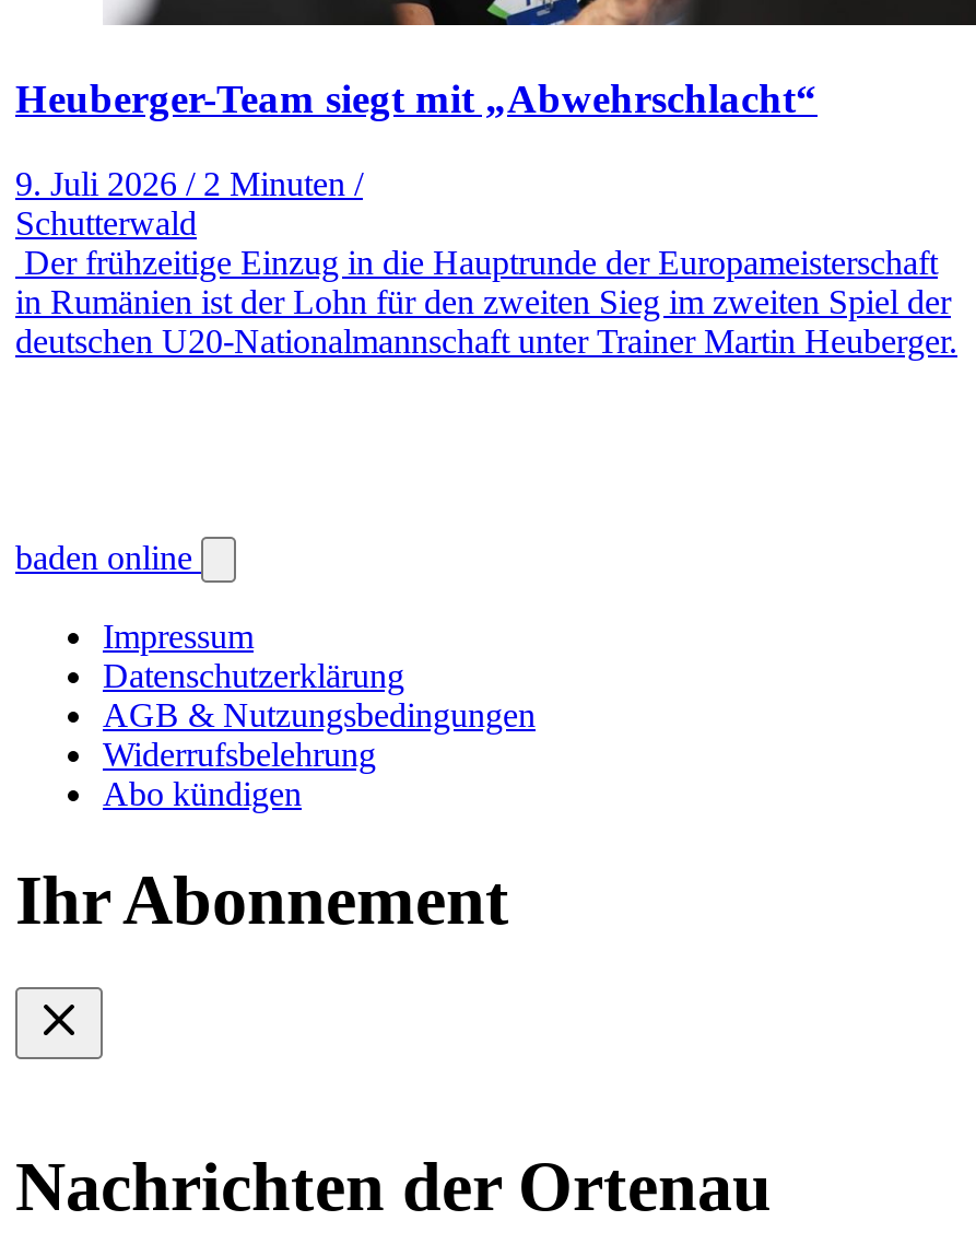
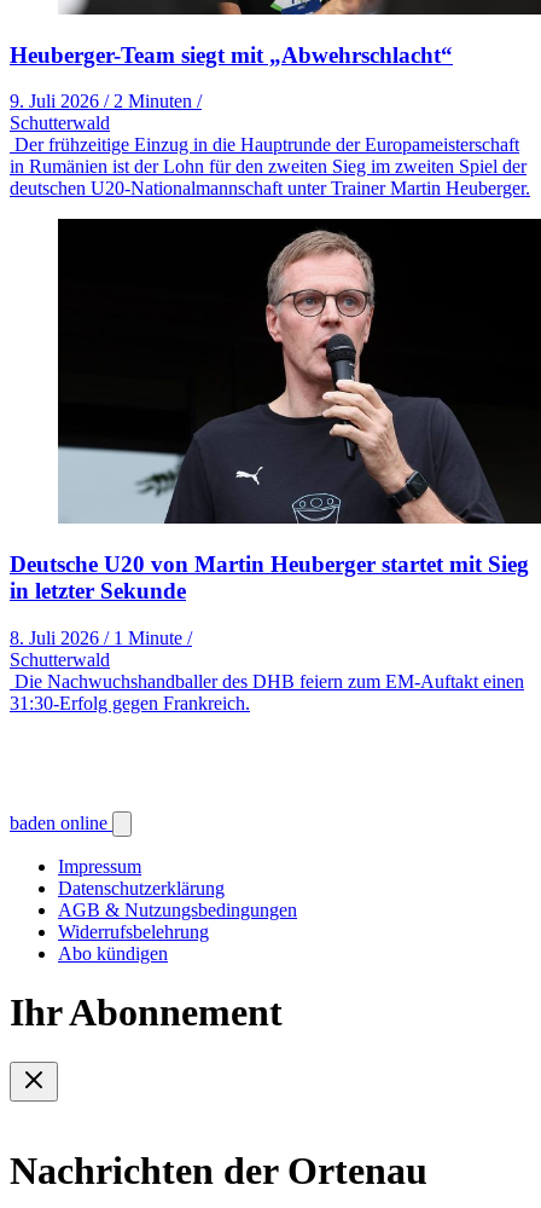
+ [image]
+ Deutsche U20 von Martin Heuberger startet mit Sieg
+ in letzter Sekunde
+ 8. Juli 2026 / 1 Minute /
+ Schutterwald
+ Die Nachwuchshandballer des DHB feiern zum EM-Auftakt einen
+ 31:30-Erfolg gegen Frankreich.
